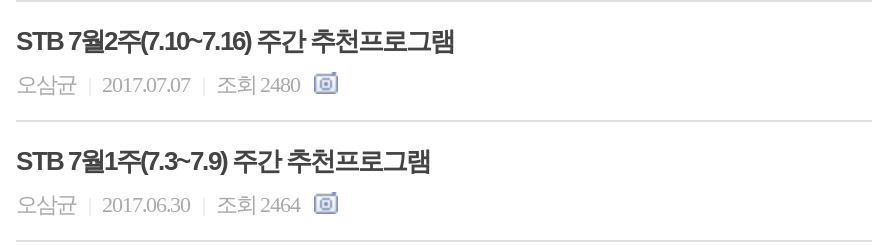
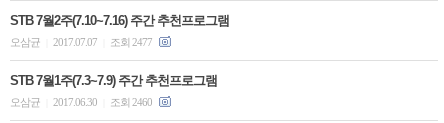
- 오삼균 2017.07.07 조회 2480
+ 오삼균 2017.07.07 조회 2477

- 오삼균 2017.06.30 조회 2464
+ 오삼균 2017.06.30 조회 2460
